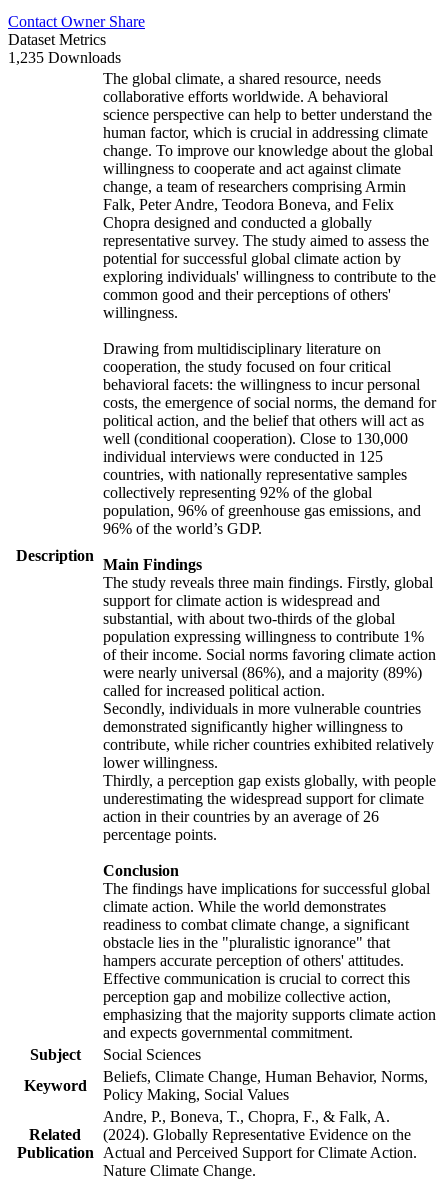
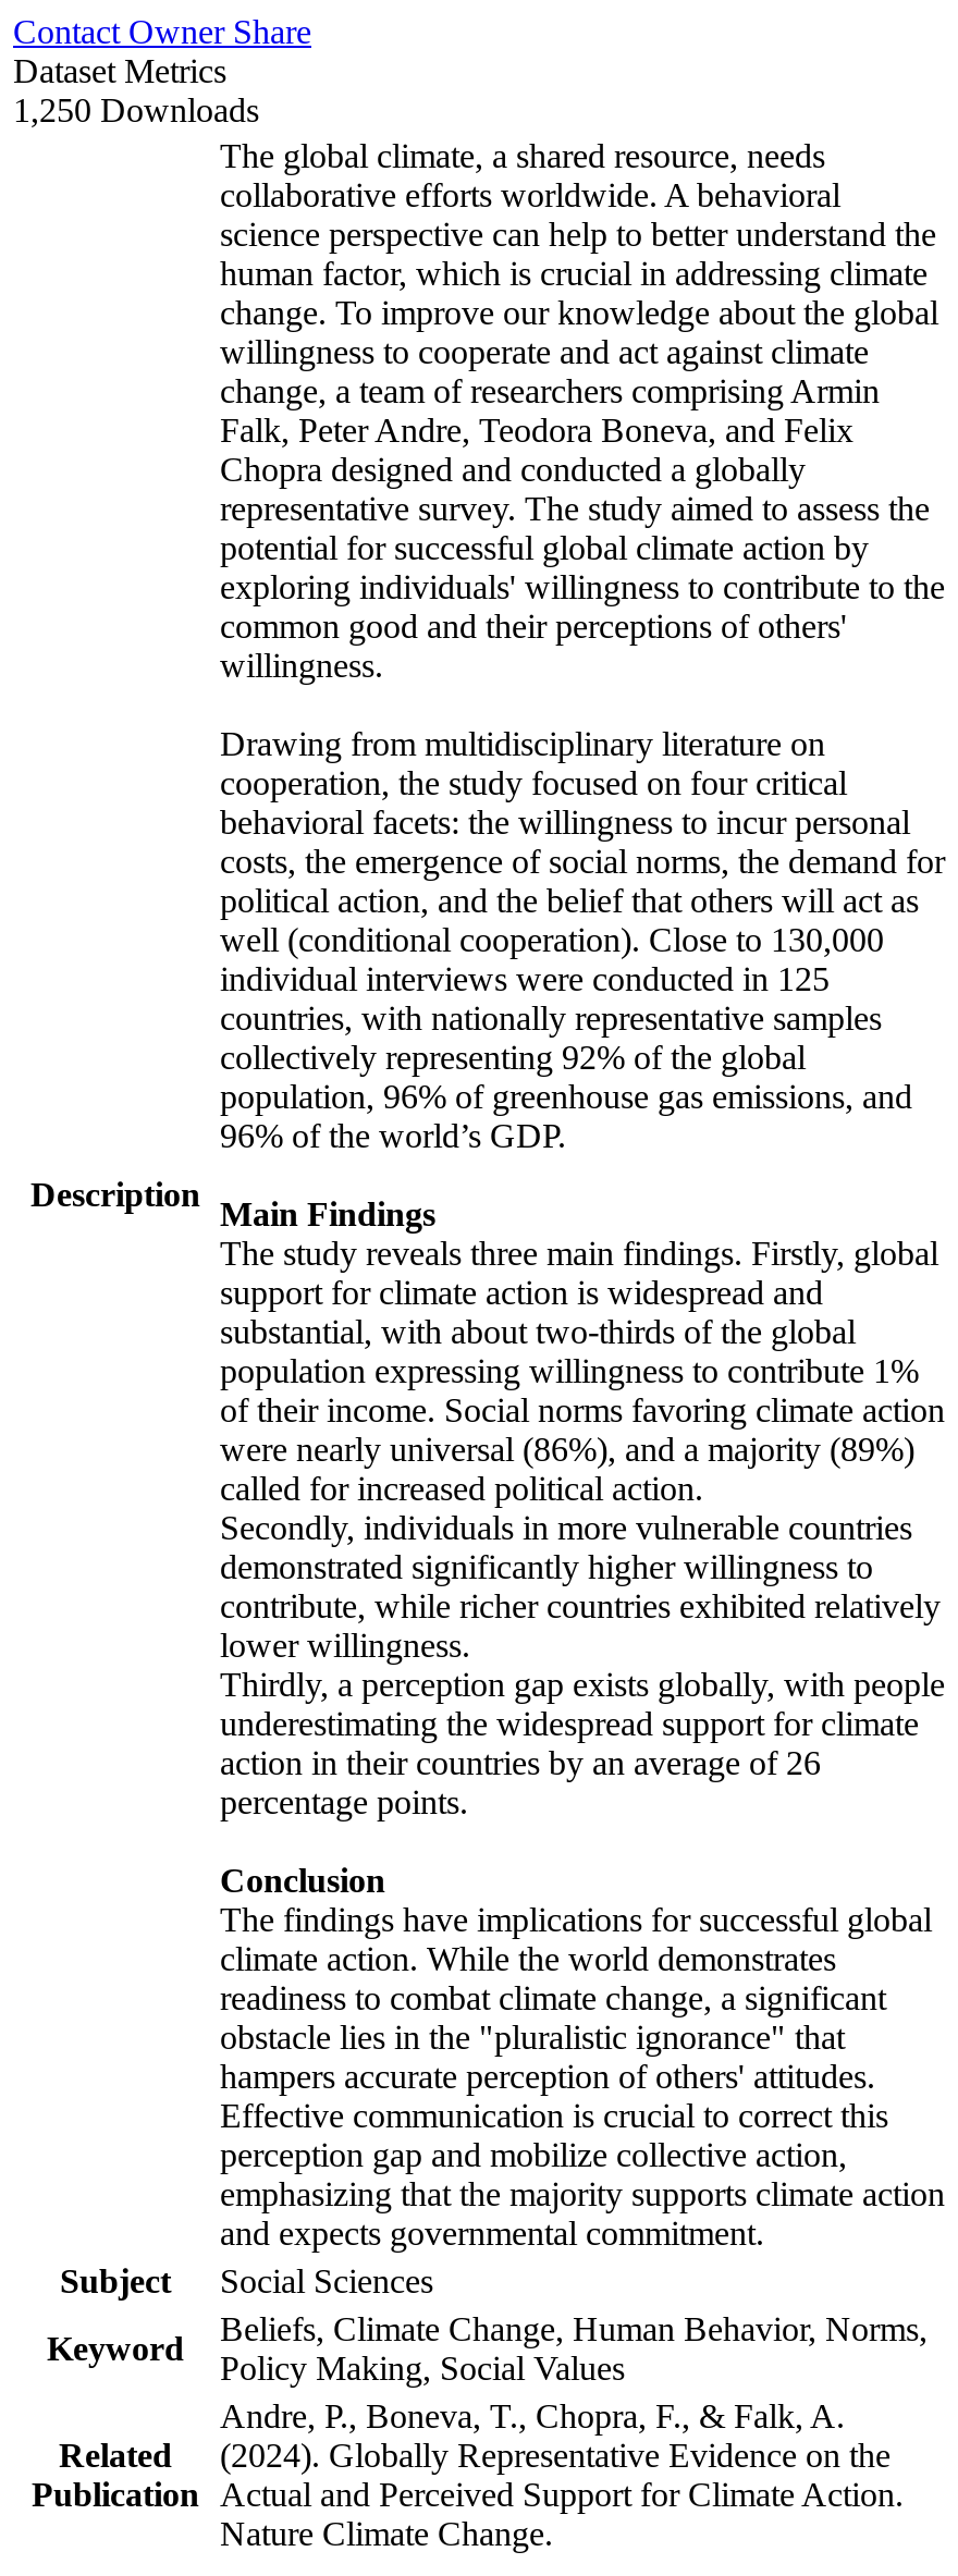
- 1,235 Downloads
+ 1,250 Downloads
